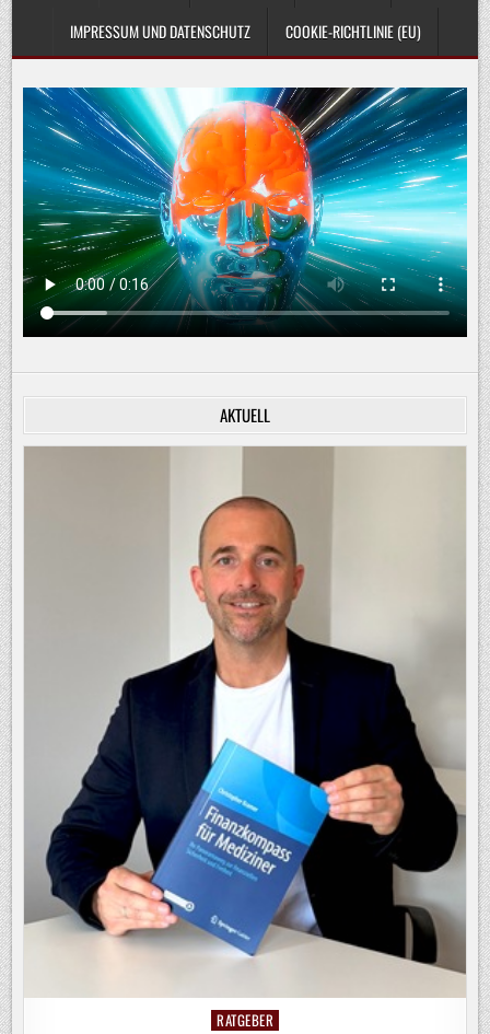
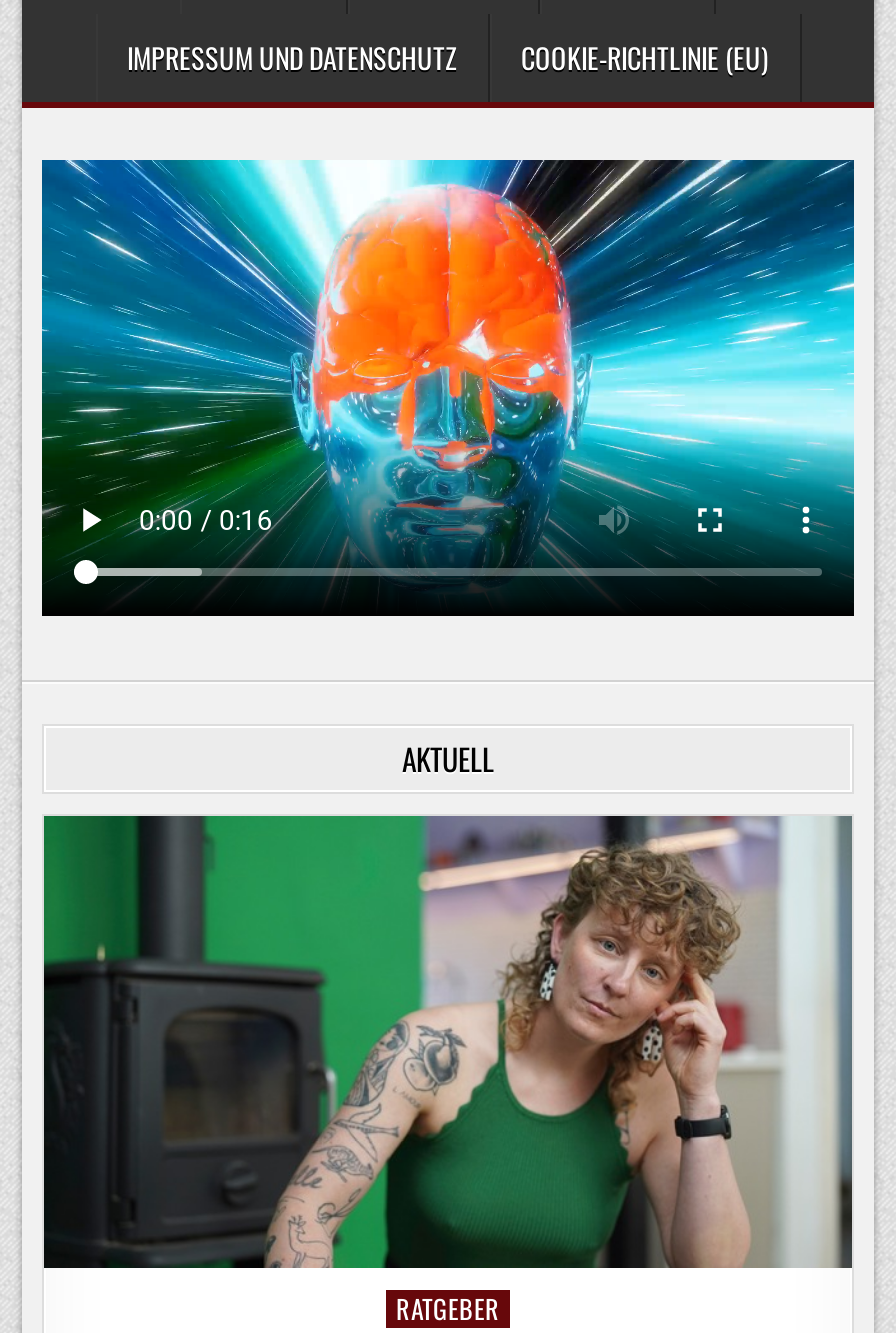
- [image]
+ [image]
